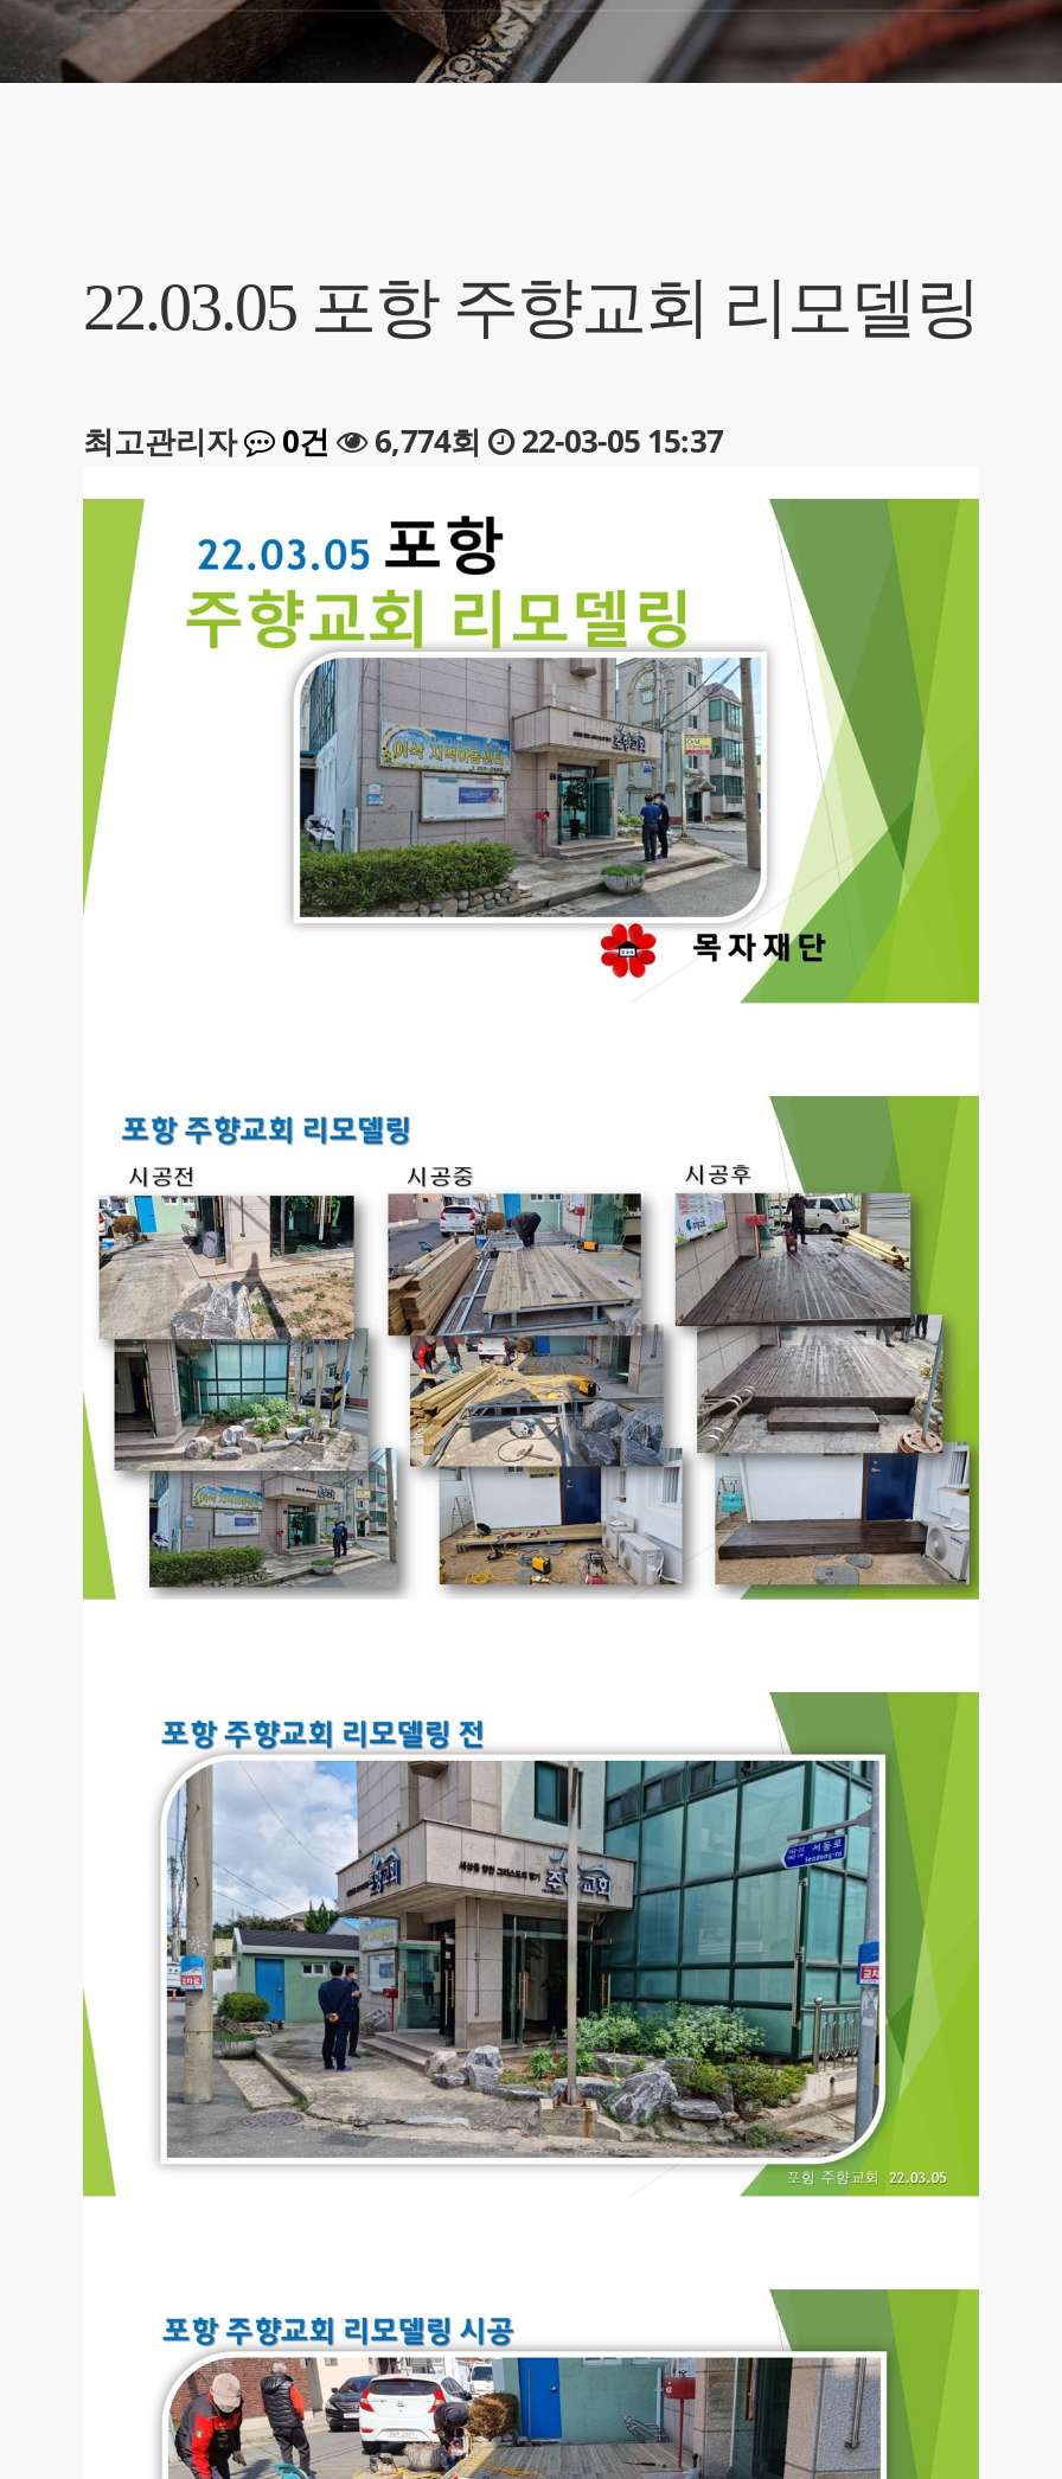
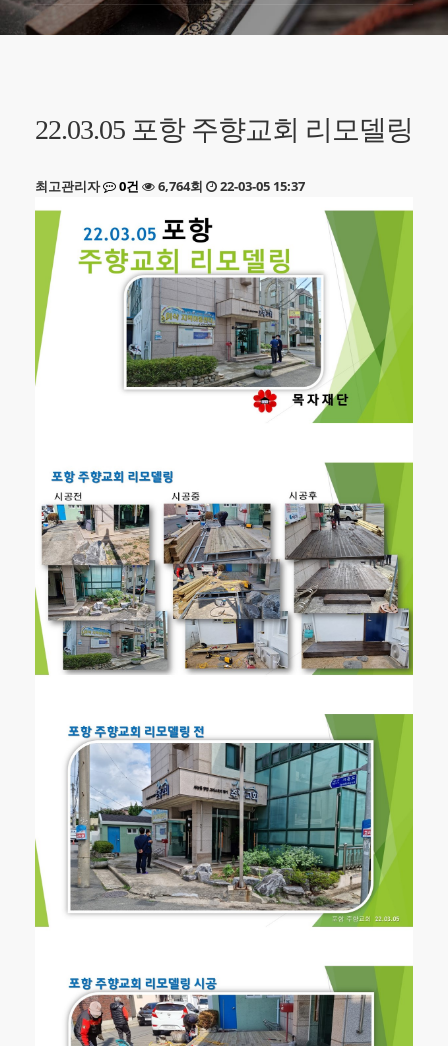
- 최고관리자 0건 6,774회 22-03-05 15:37
+ 최고관리자 0건 6,764회 22-03-05 15:37
